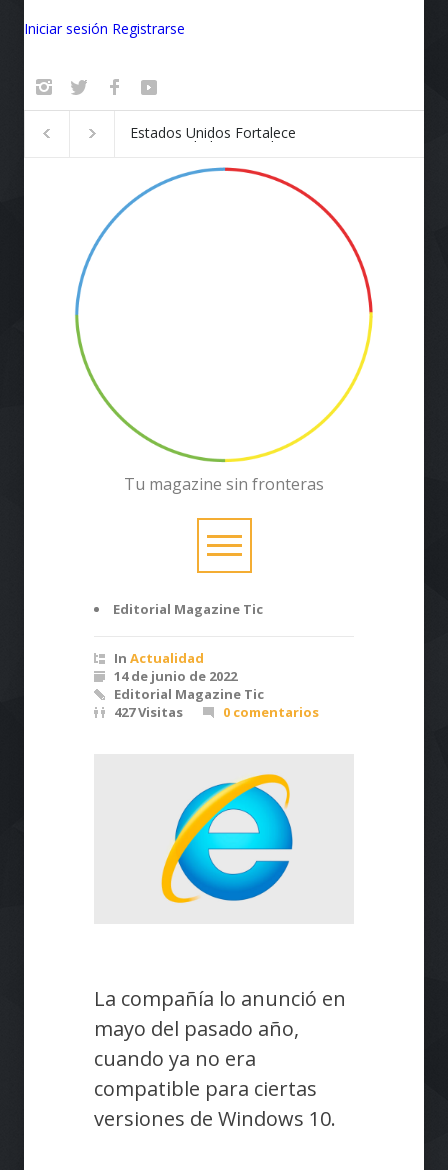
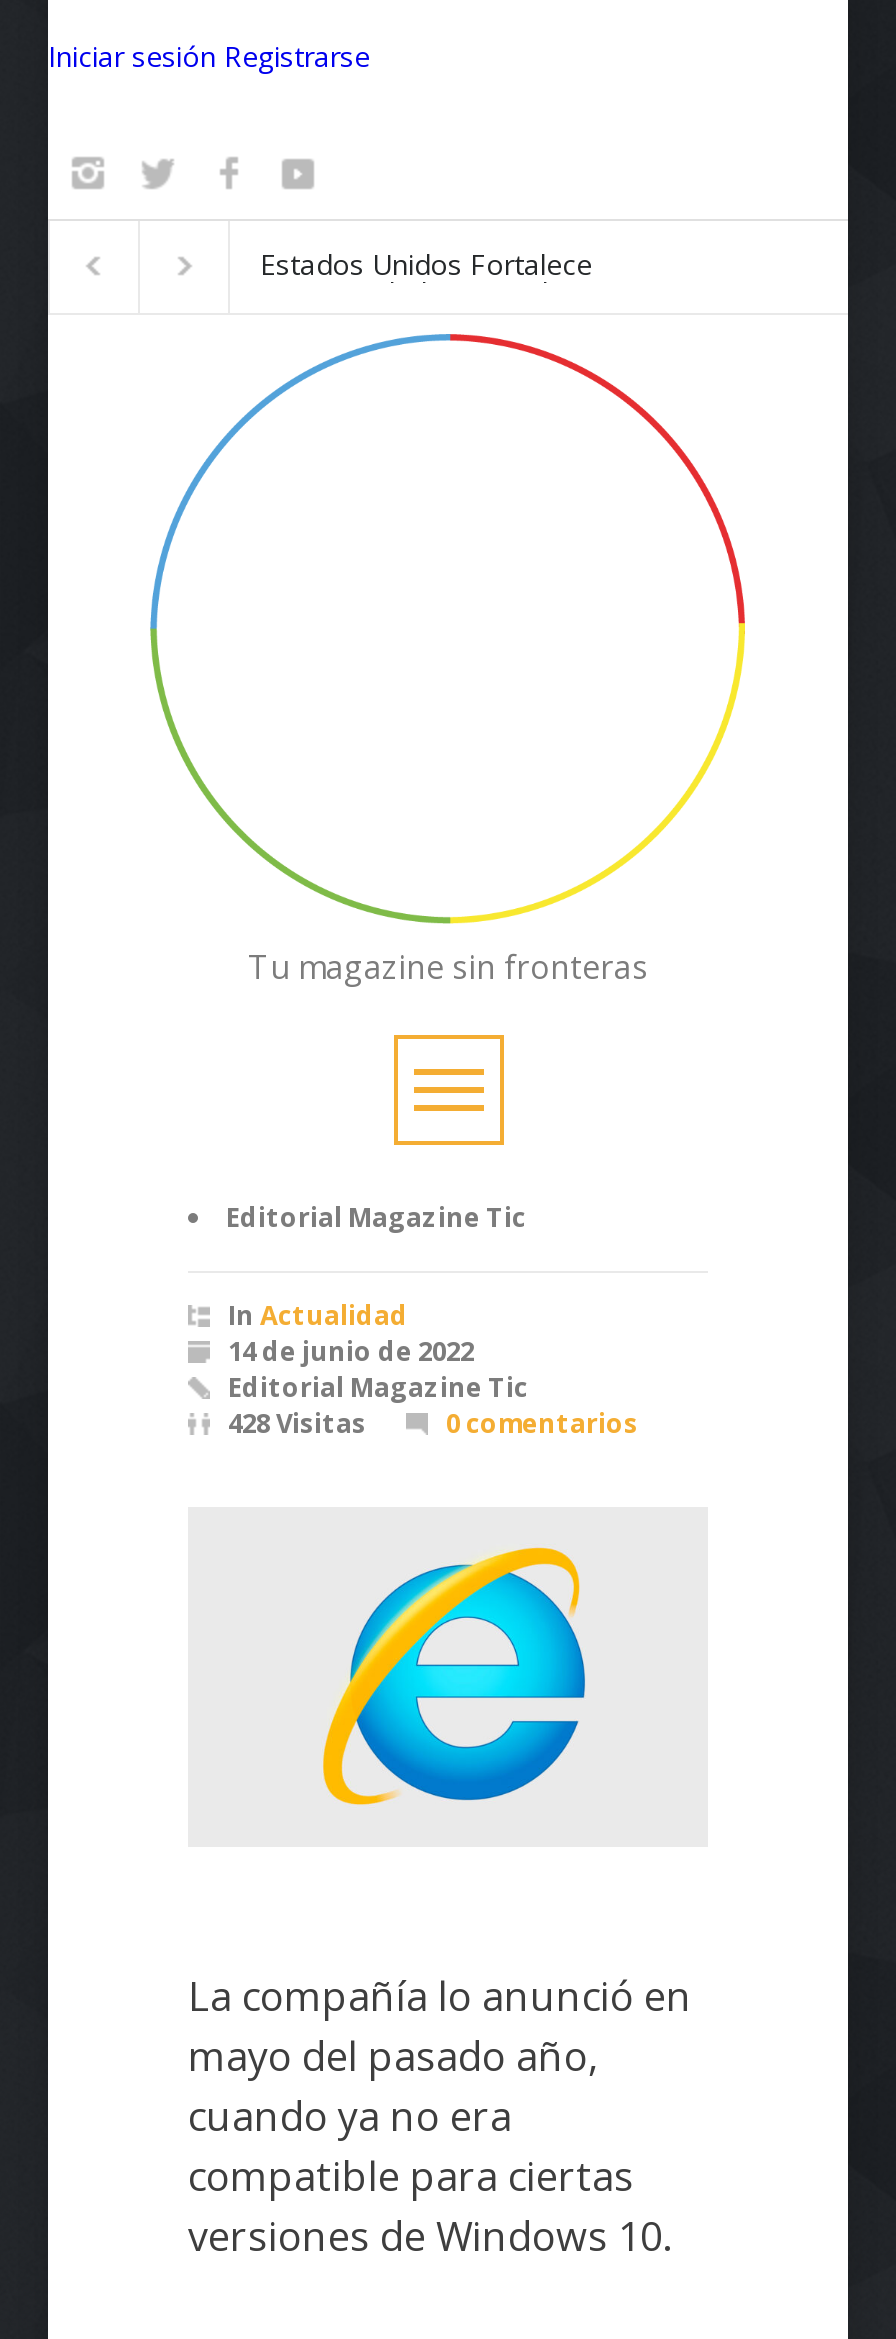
- 427 Visitas
+ 428 Visitas
